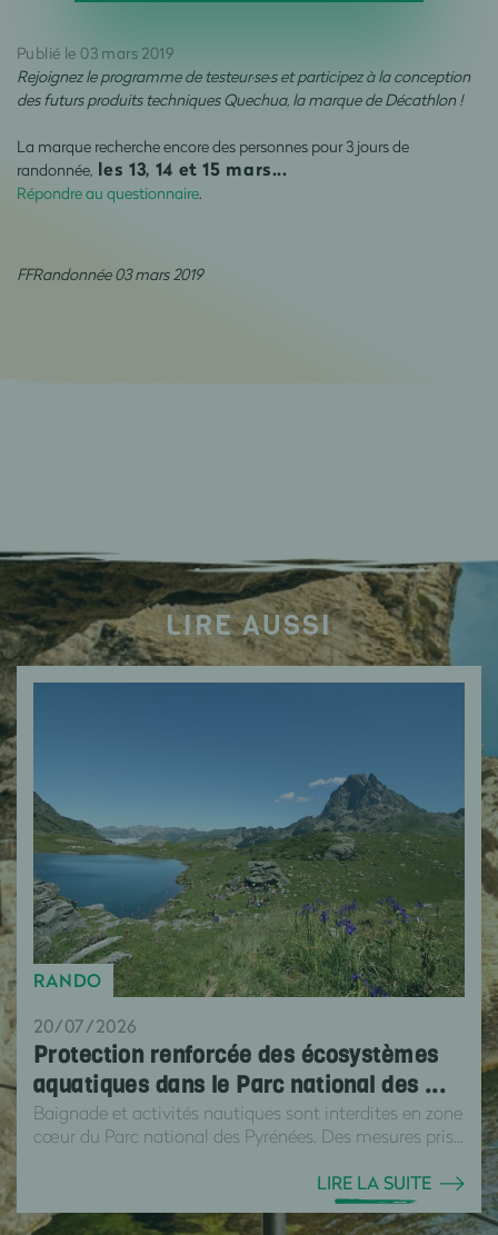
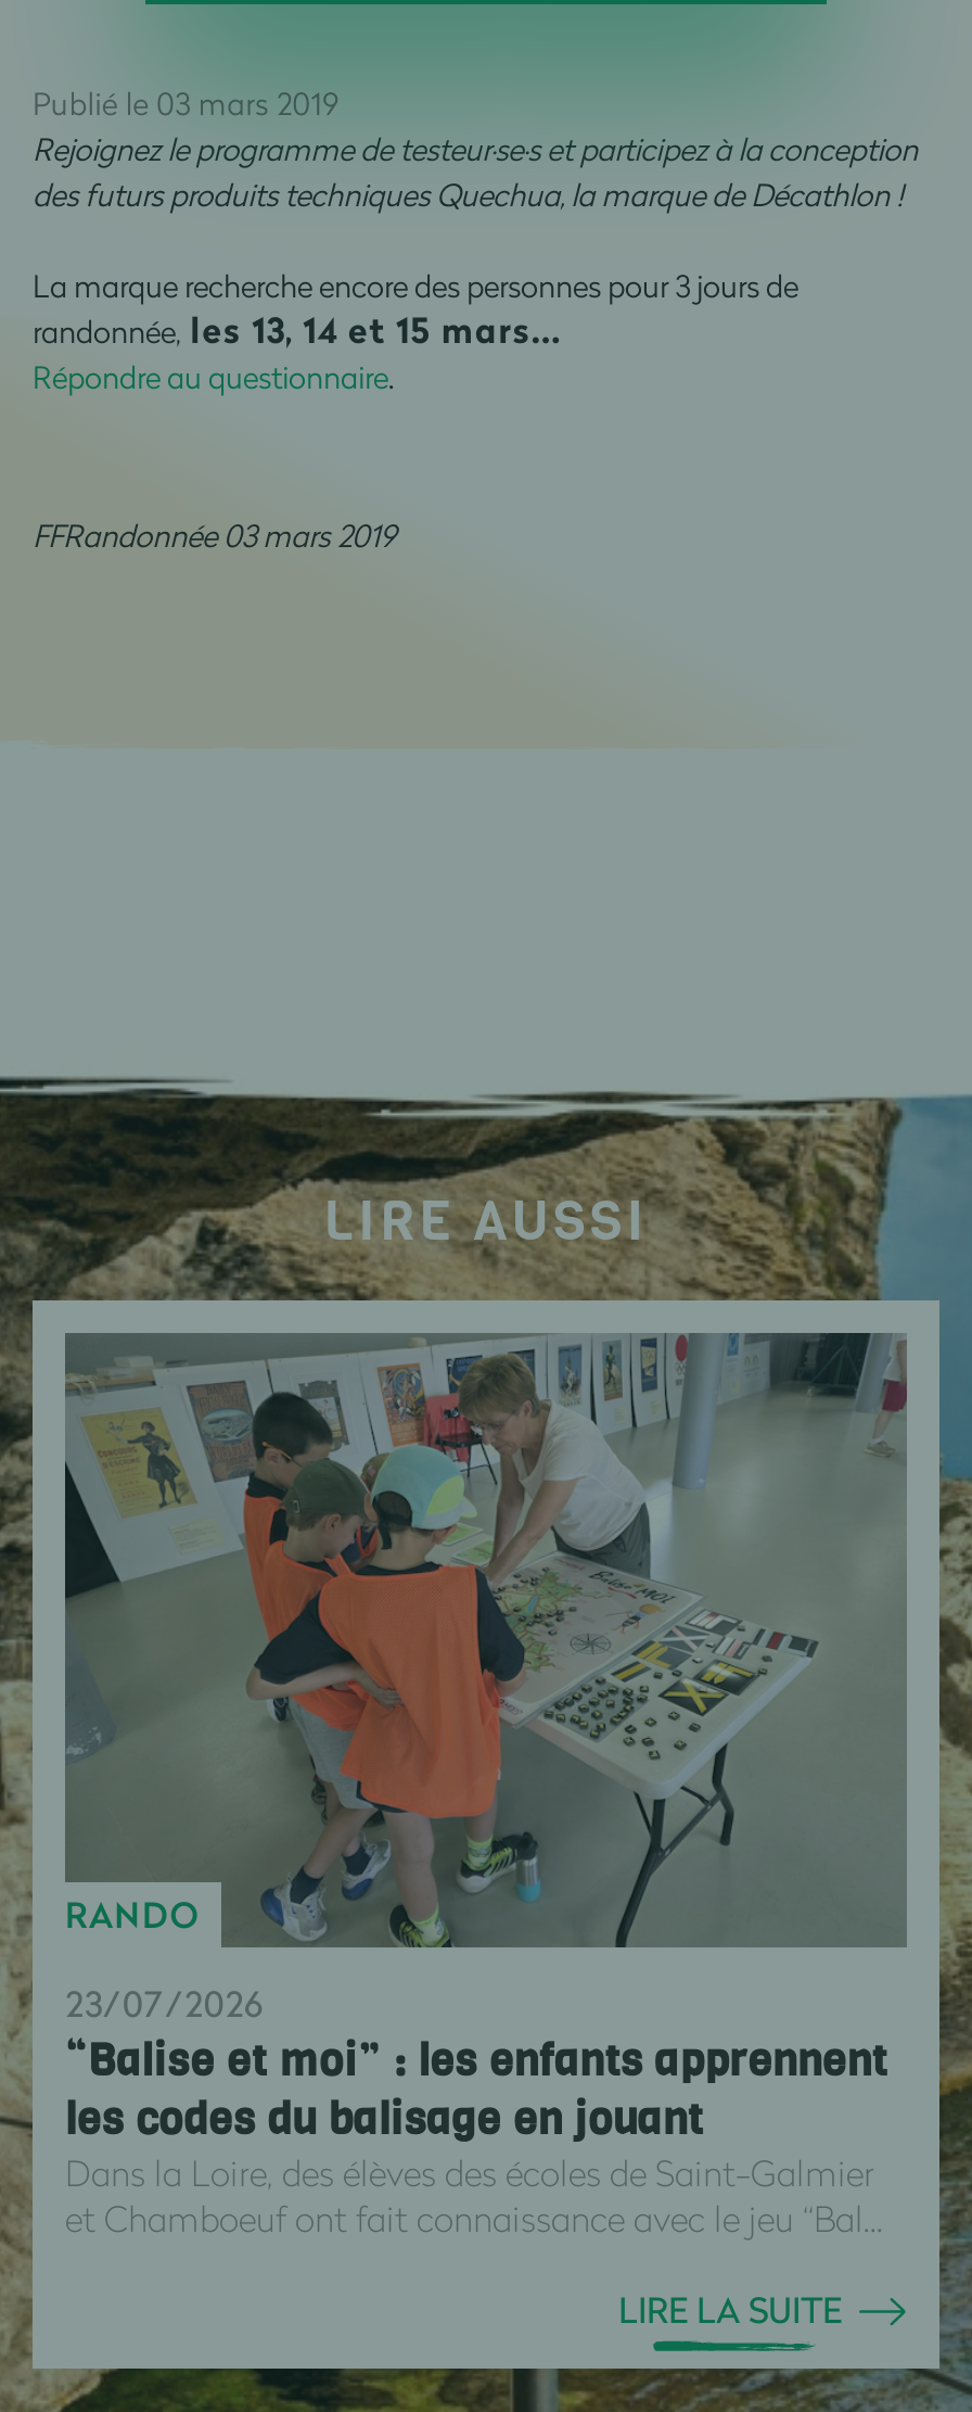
- [image]
- 20/07/2026
- Protection renforcée des écosystèmes
- aquatiques dans le Parc national des ...
- Baignade et activités nautiques sont interdites en zone
- cœur du Parc national des Pyrénées. Des mesures pris...
+ [image]
+ 23/07/2026
+ “Balise et moi” : les enfants apprennent
+ les codes du balisage en jouant
+ Dans la Loire, des élèves des écoles de Saint-Galmier
+ et Chamboeuf ont fait connaissance avec le jeu “Bal...
